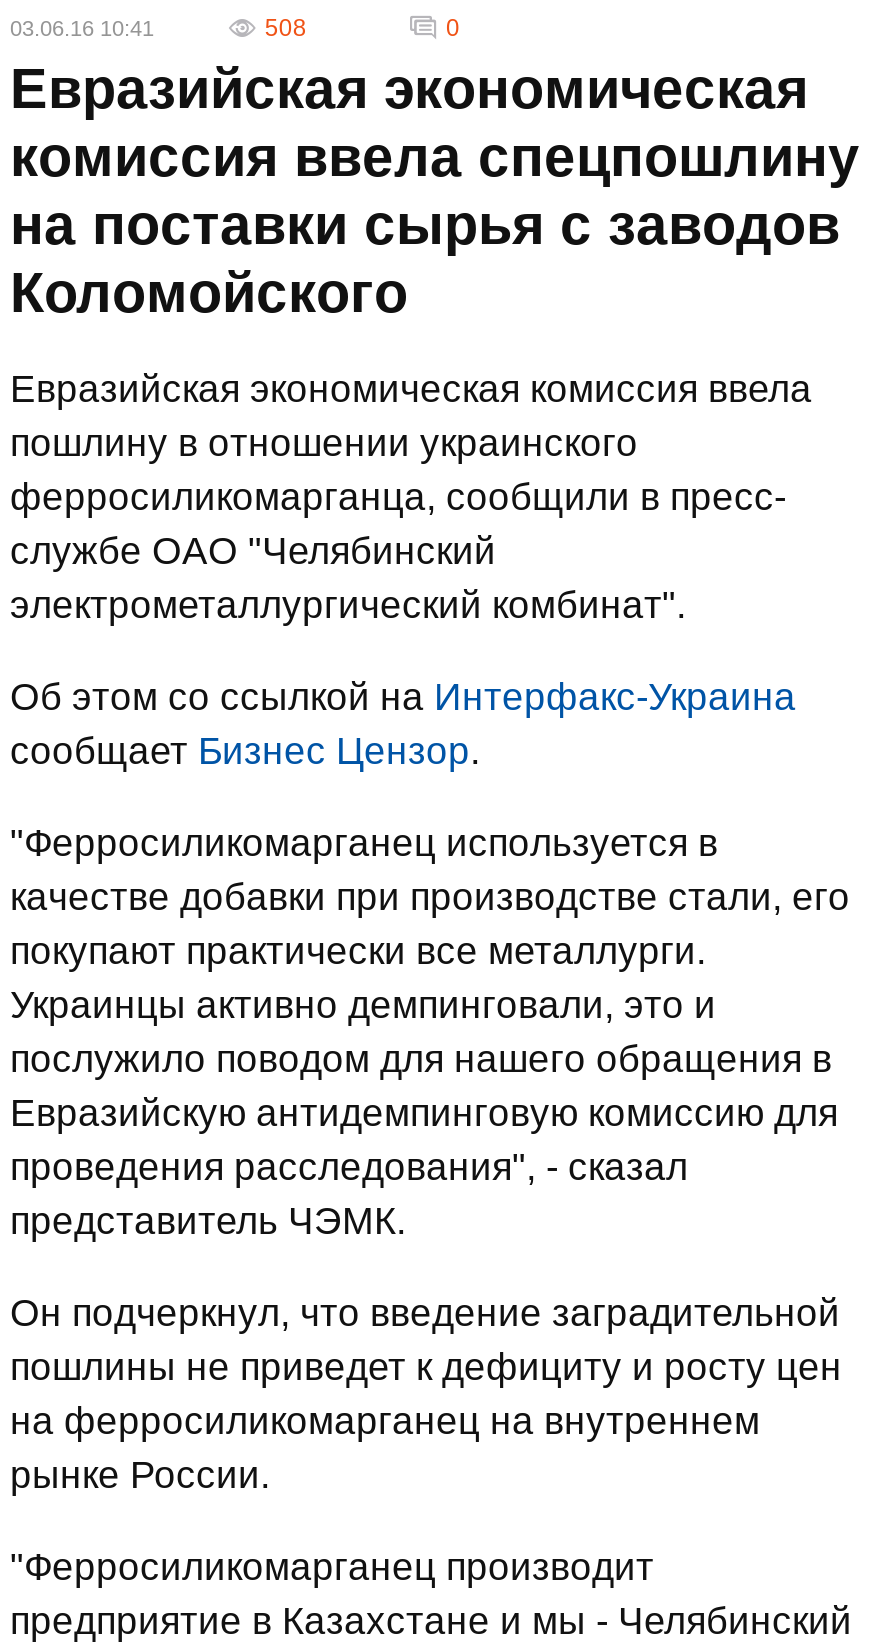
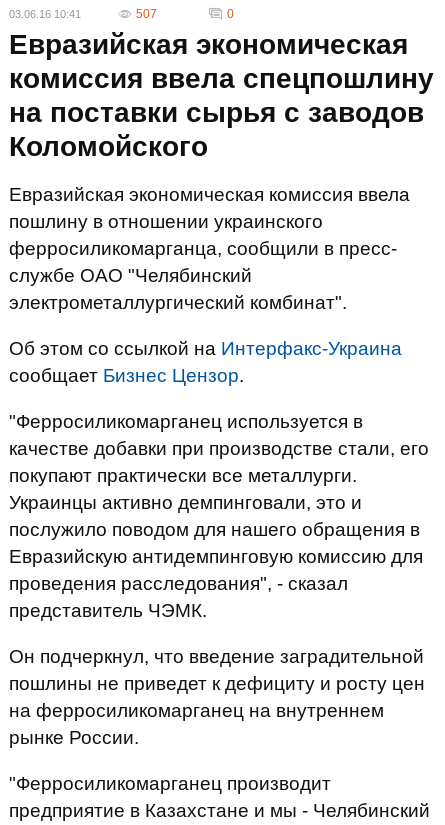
- 508
+ 507
